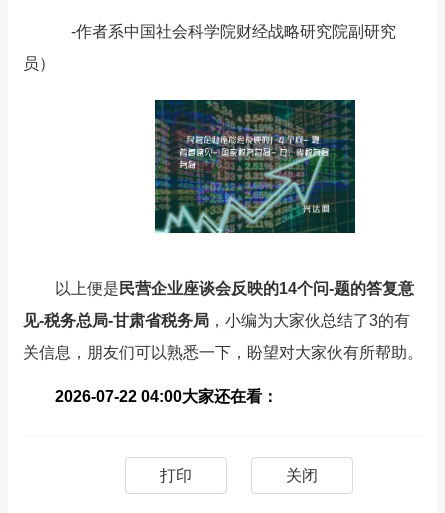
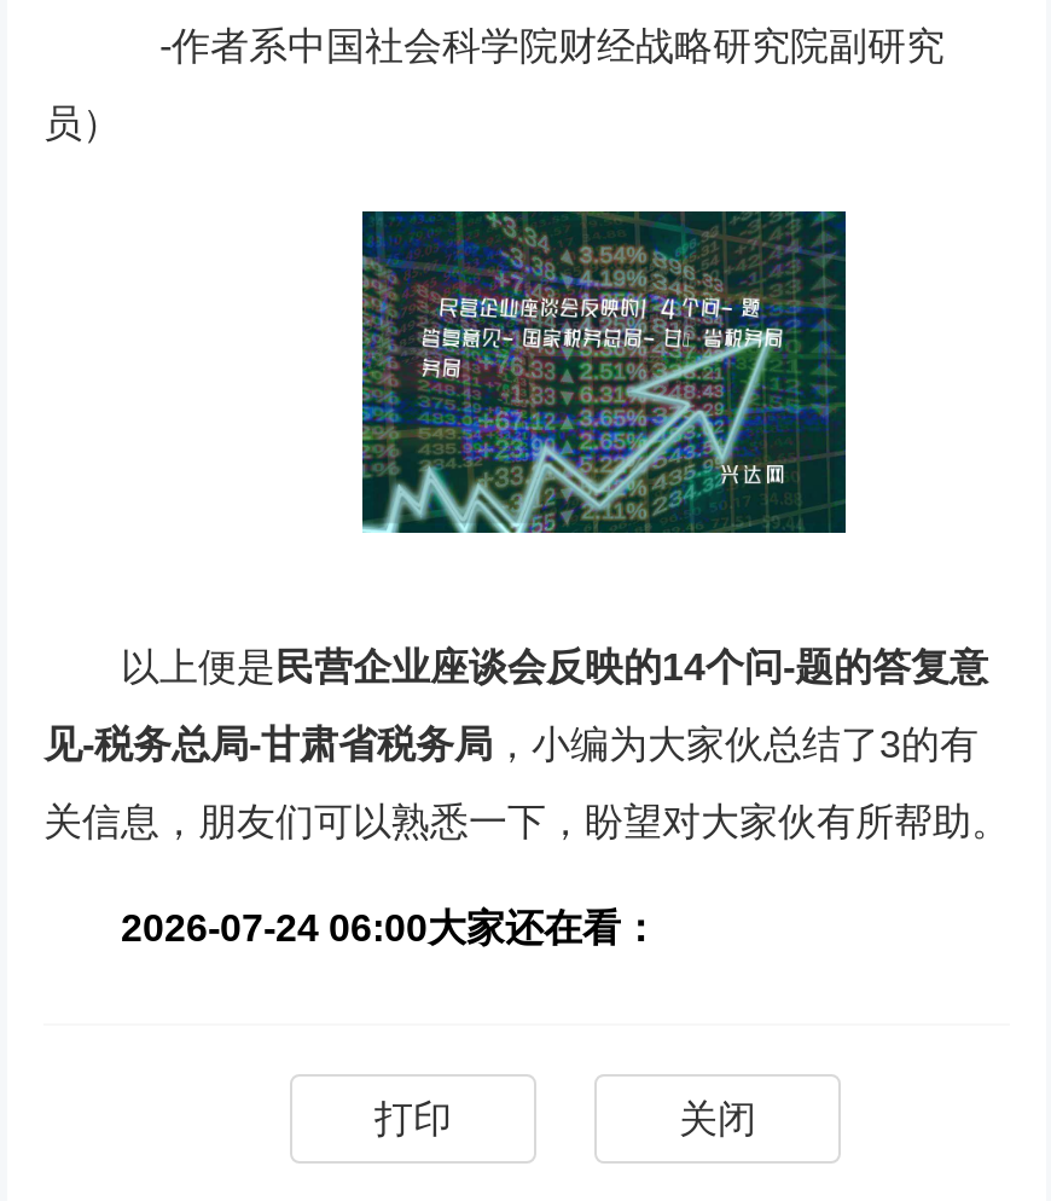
- 2026-07-22 04:00大家还在看：
+ 2026-07-24 06:00大家还在看：
